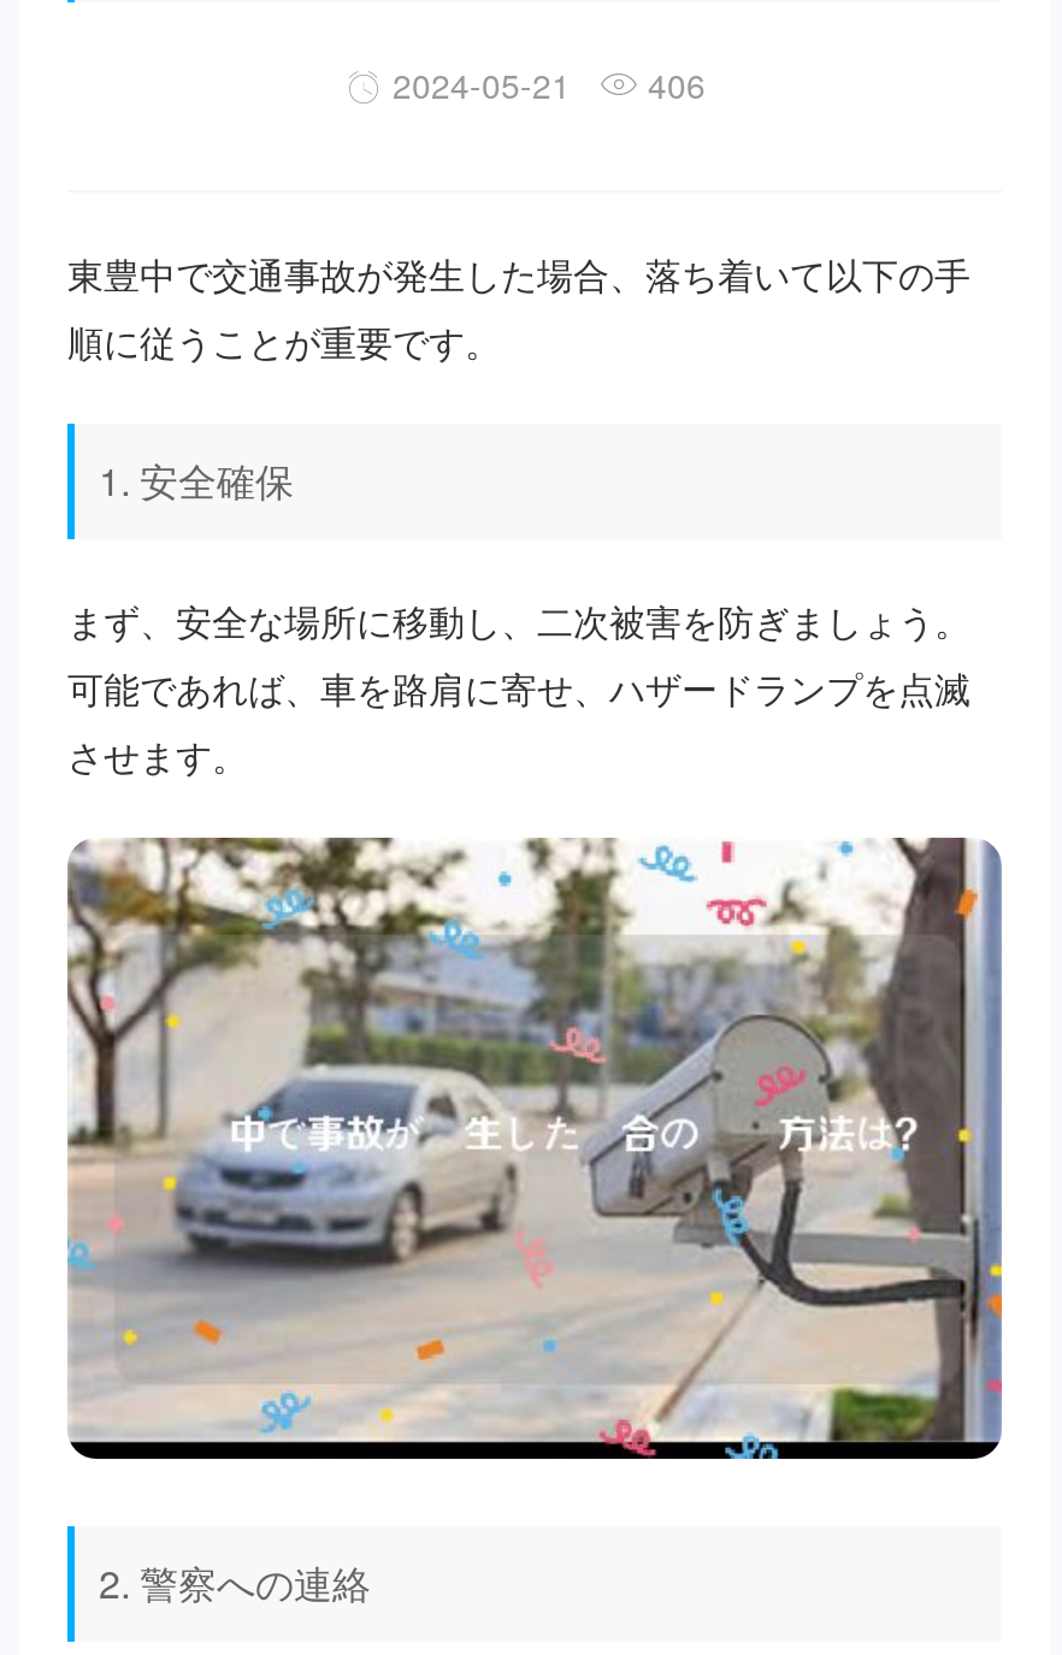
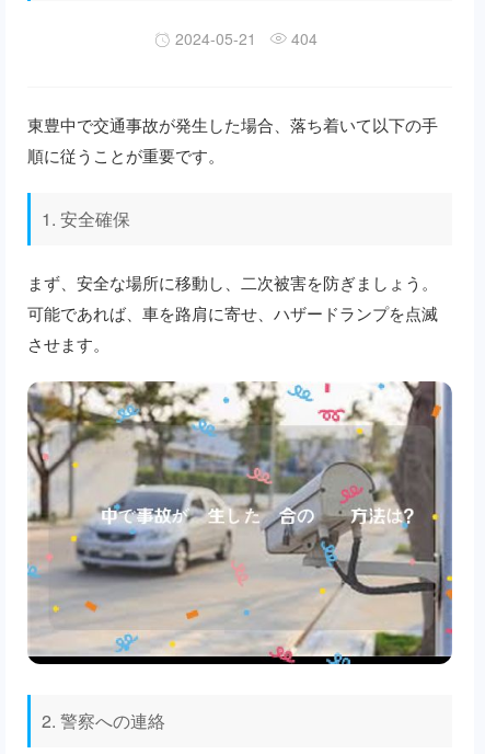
- 2024-05-21 406
+ 2024-05-21 404
